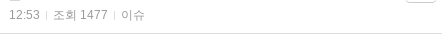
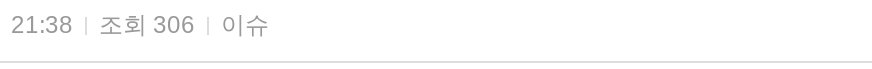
- 12:53
- 조회 1477
+ 21:38
+ 조회 306
